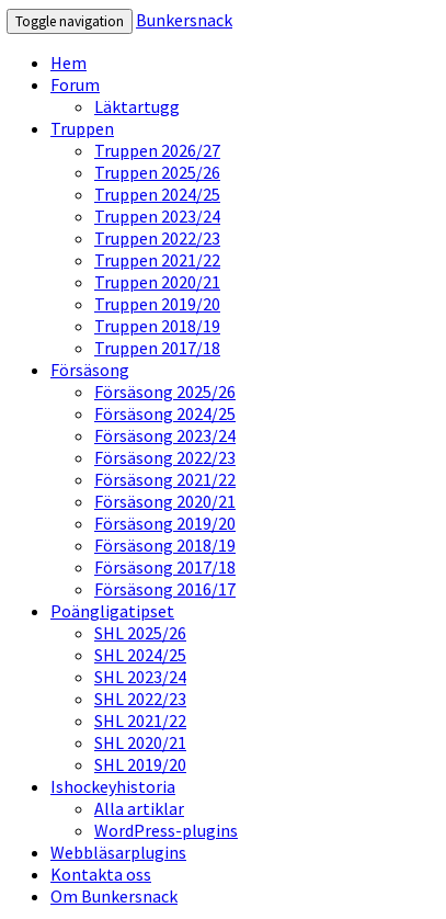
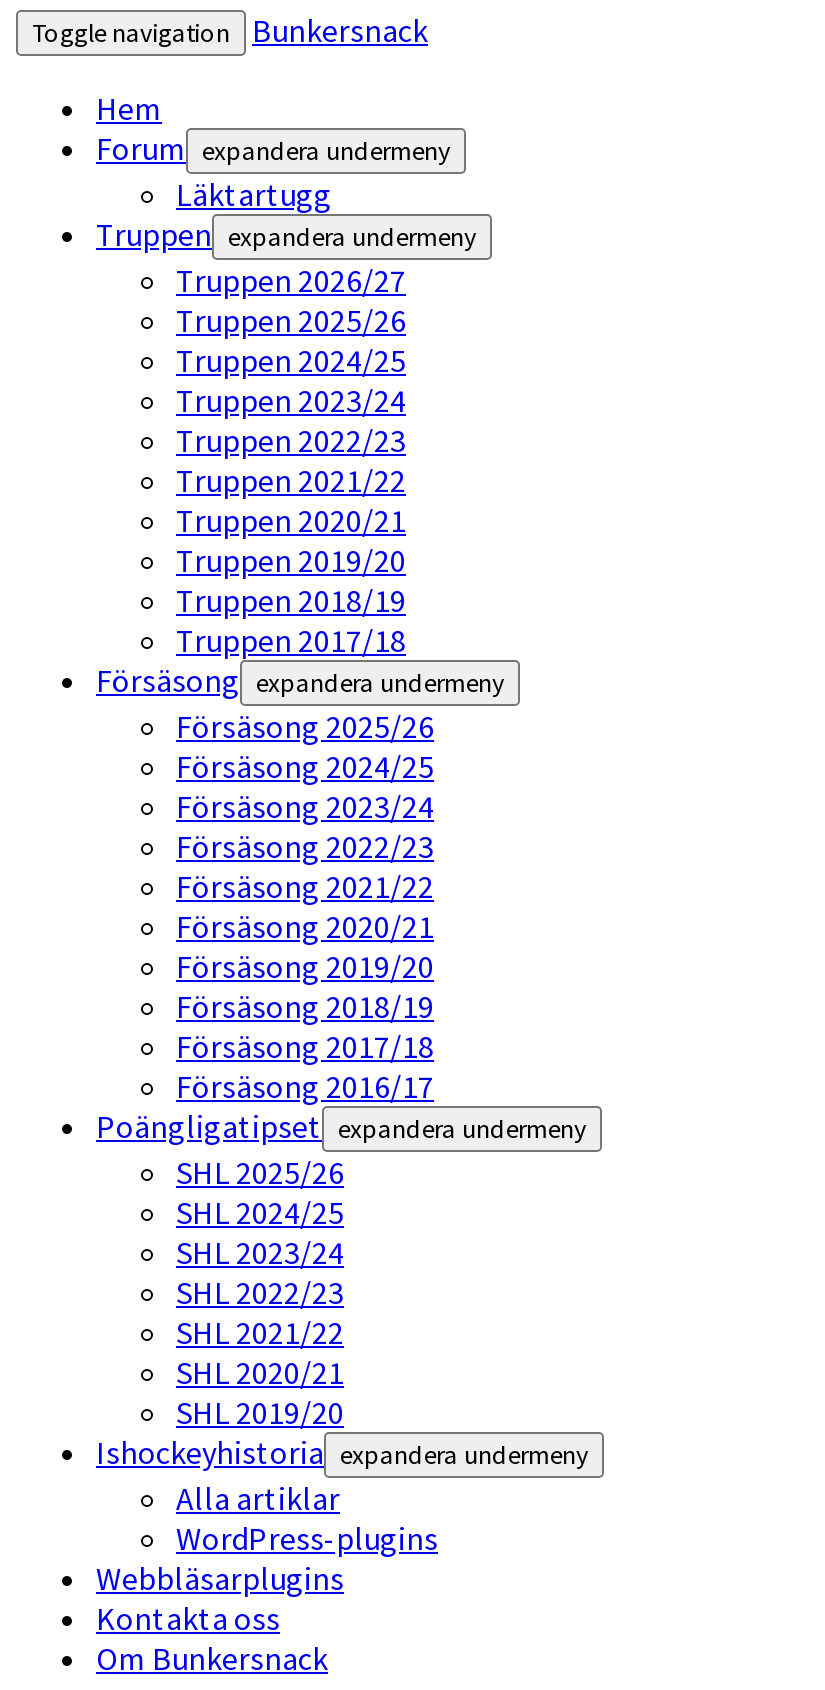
- Forum
+ Forum expandera undermeny

- Truppen
+ Truppen expandera undermeny

- Försäsong
+ Försäsong expandera undermeny

- Poängligatipset
+ Poängligatipset expandera undermeny

- Ishockeyhistoria
+ Ishockeyhistoria expandera undermeny
